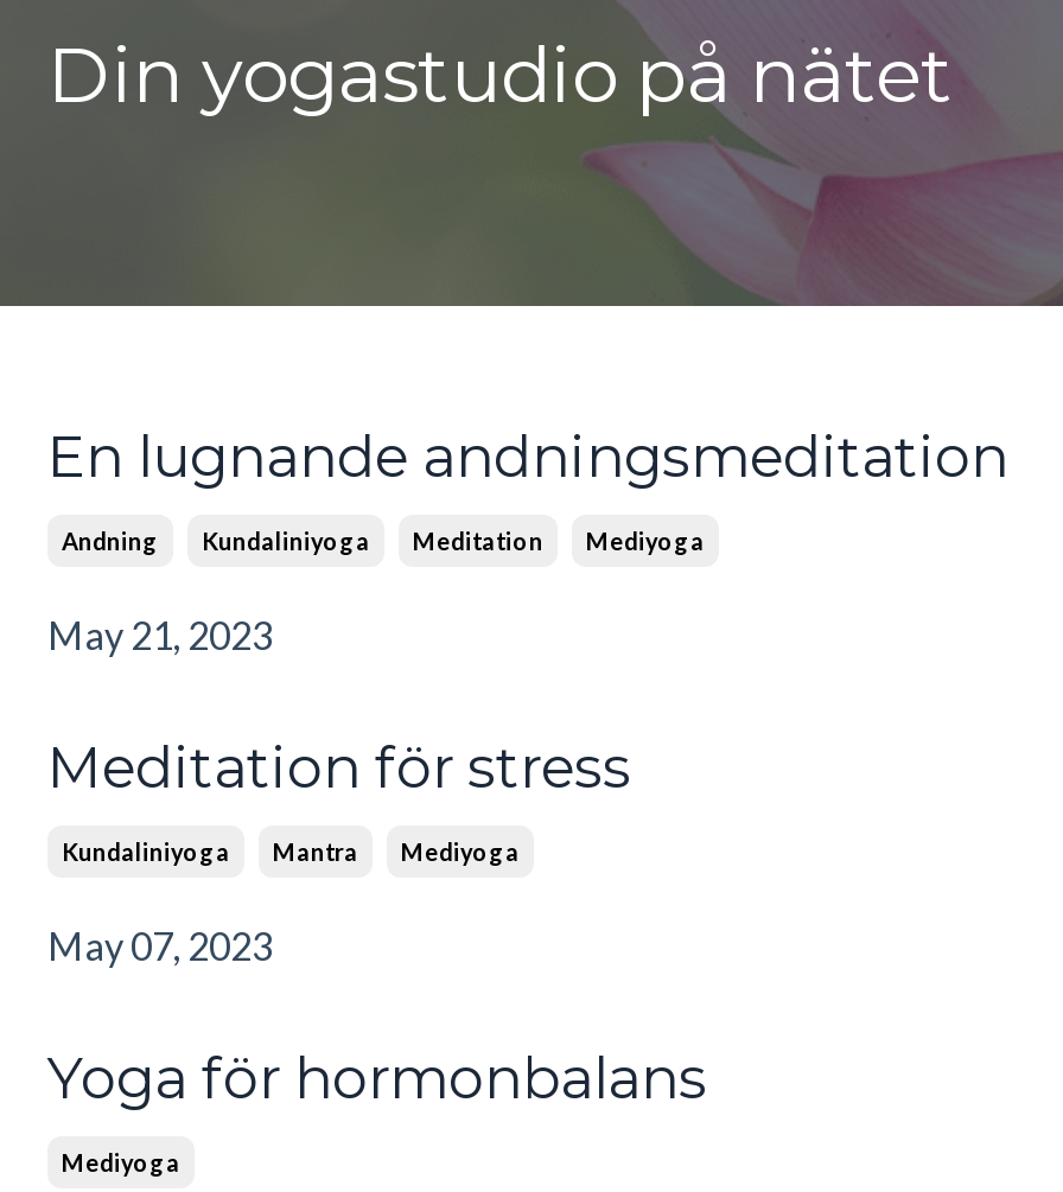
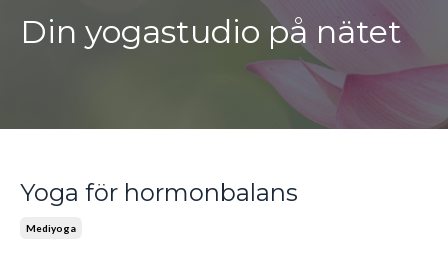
- En lugnande andningsmeditation
- Andning
- Kundaliniyoga
- Meditation
- Mediyoga
- May 21, 2023
- Meditation för stress
- Kundaliniyoga
- Mantra
- Mediyoga
- May 07, 2023
